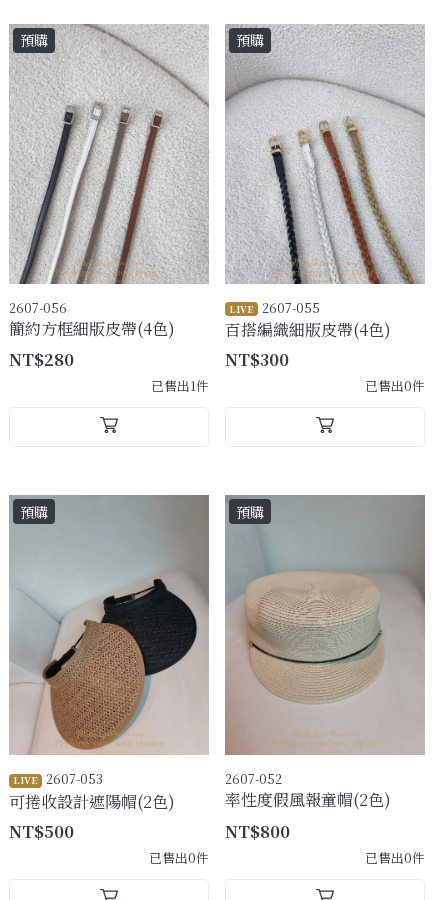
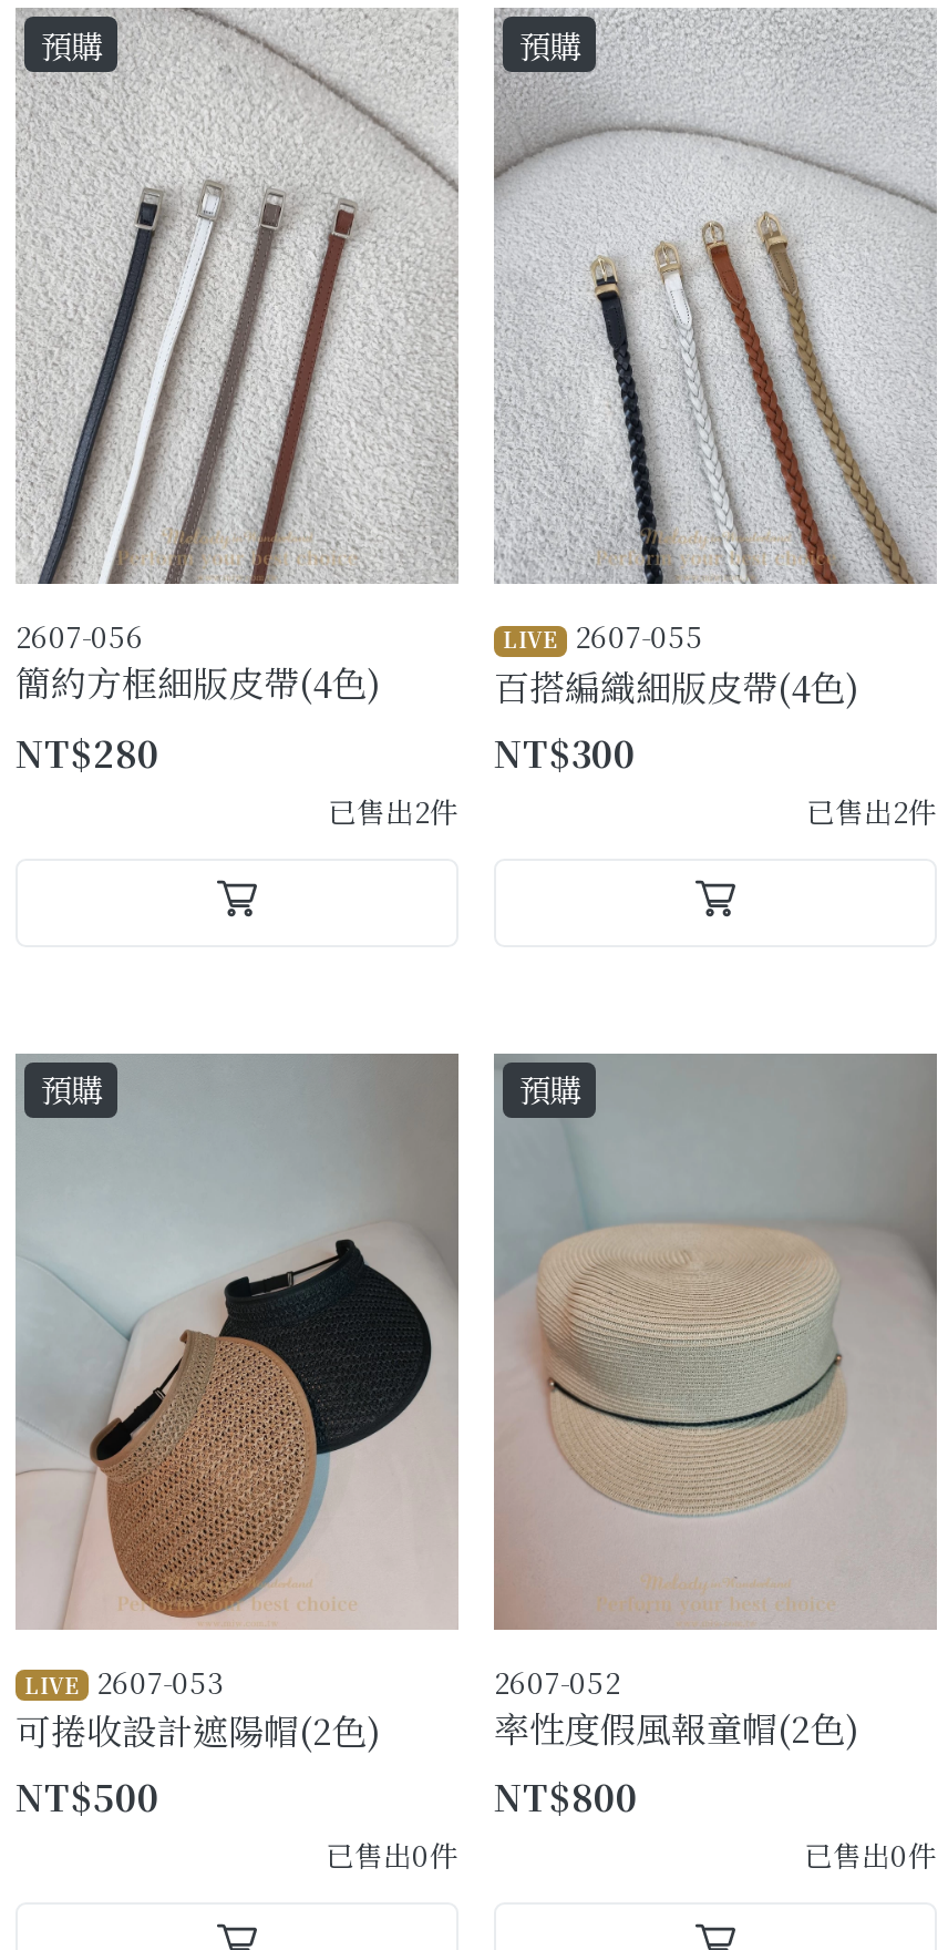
- 已售出1件
+ 已售出2件

- 已售出0件
+ 已售出2件
